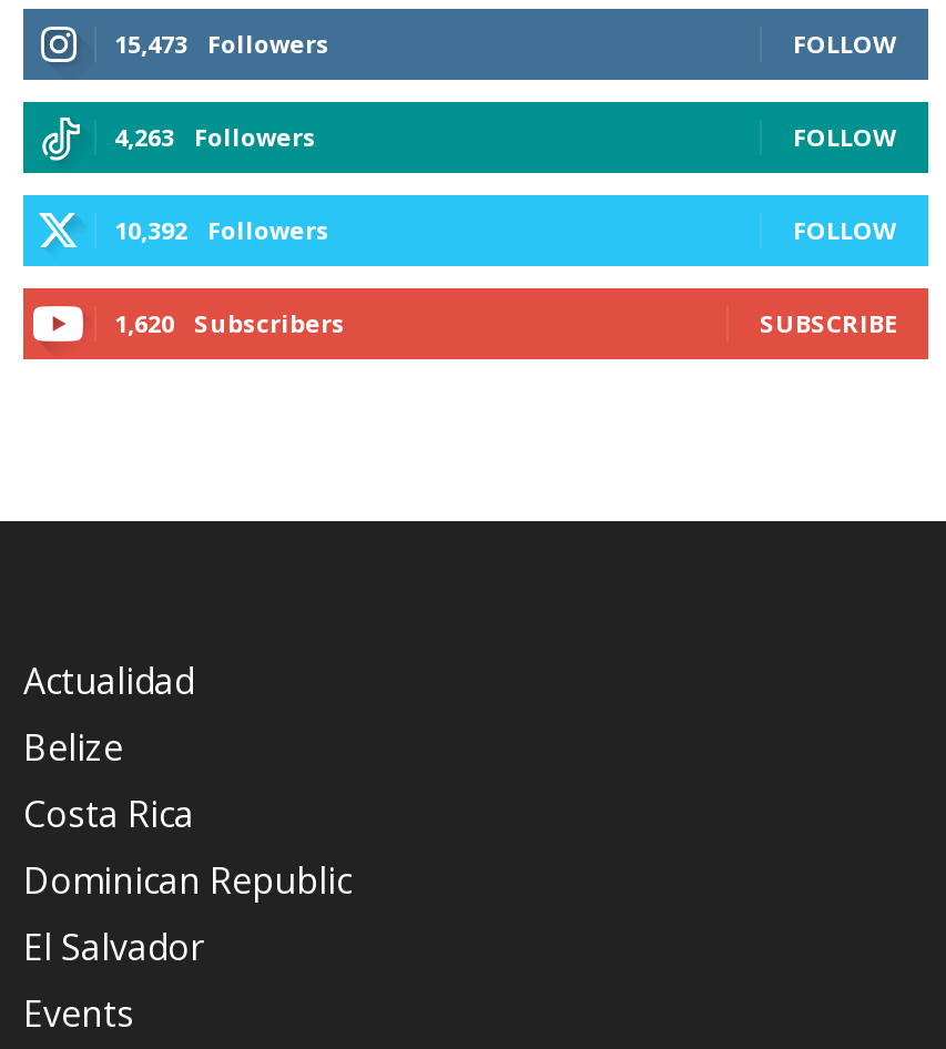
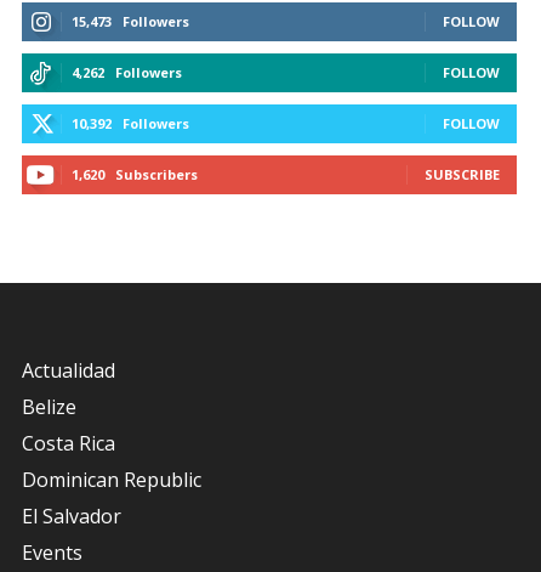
- 4,263 Followers
+ 4,262 Followers
